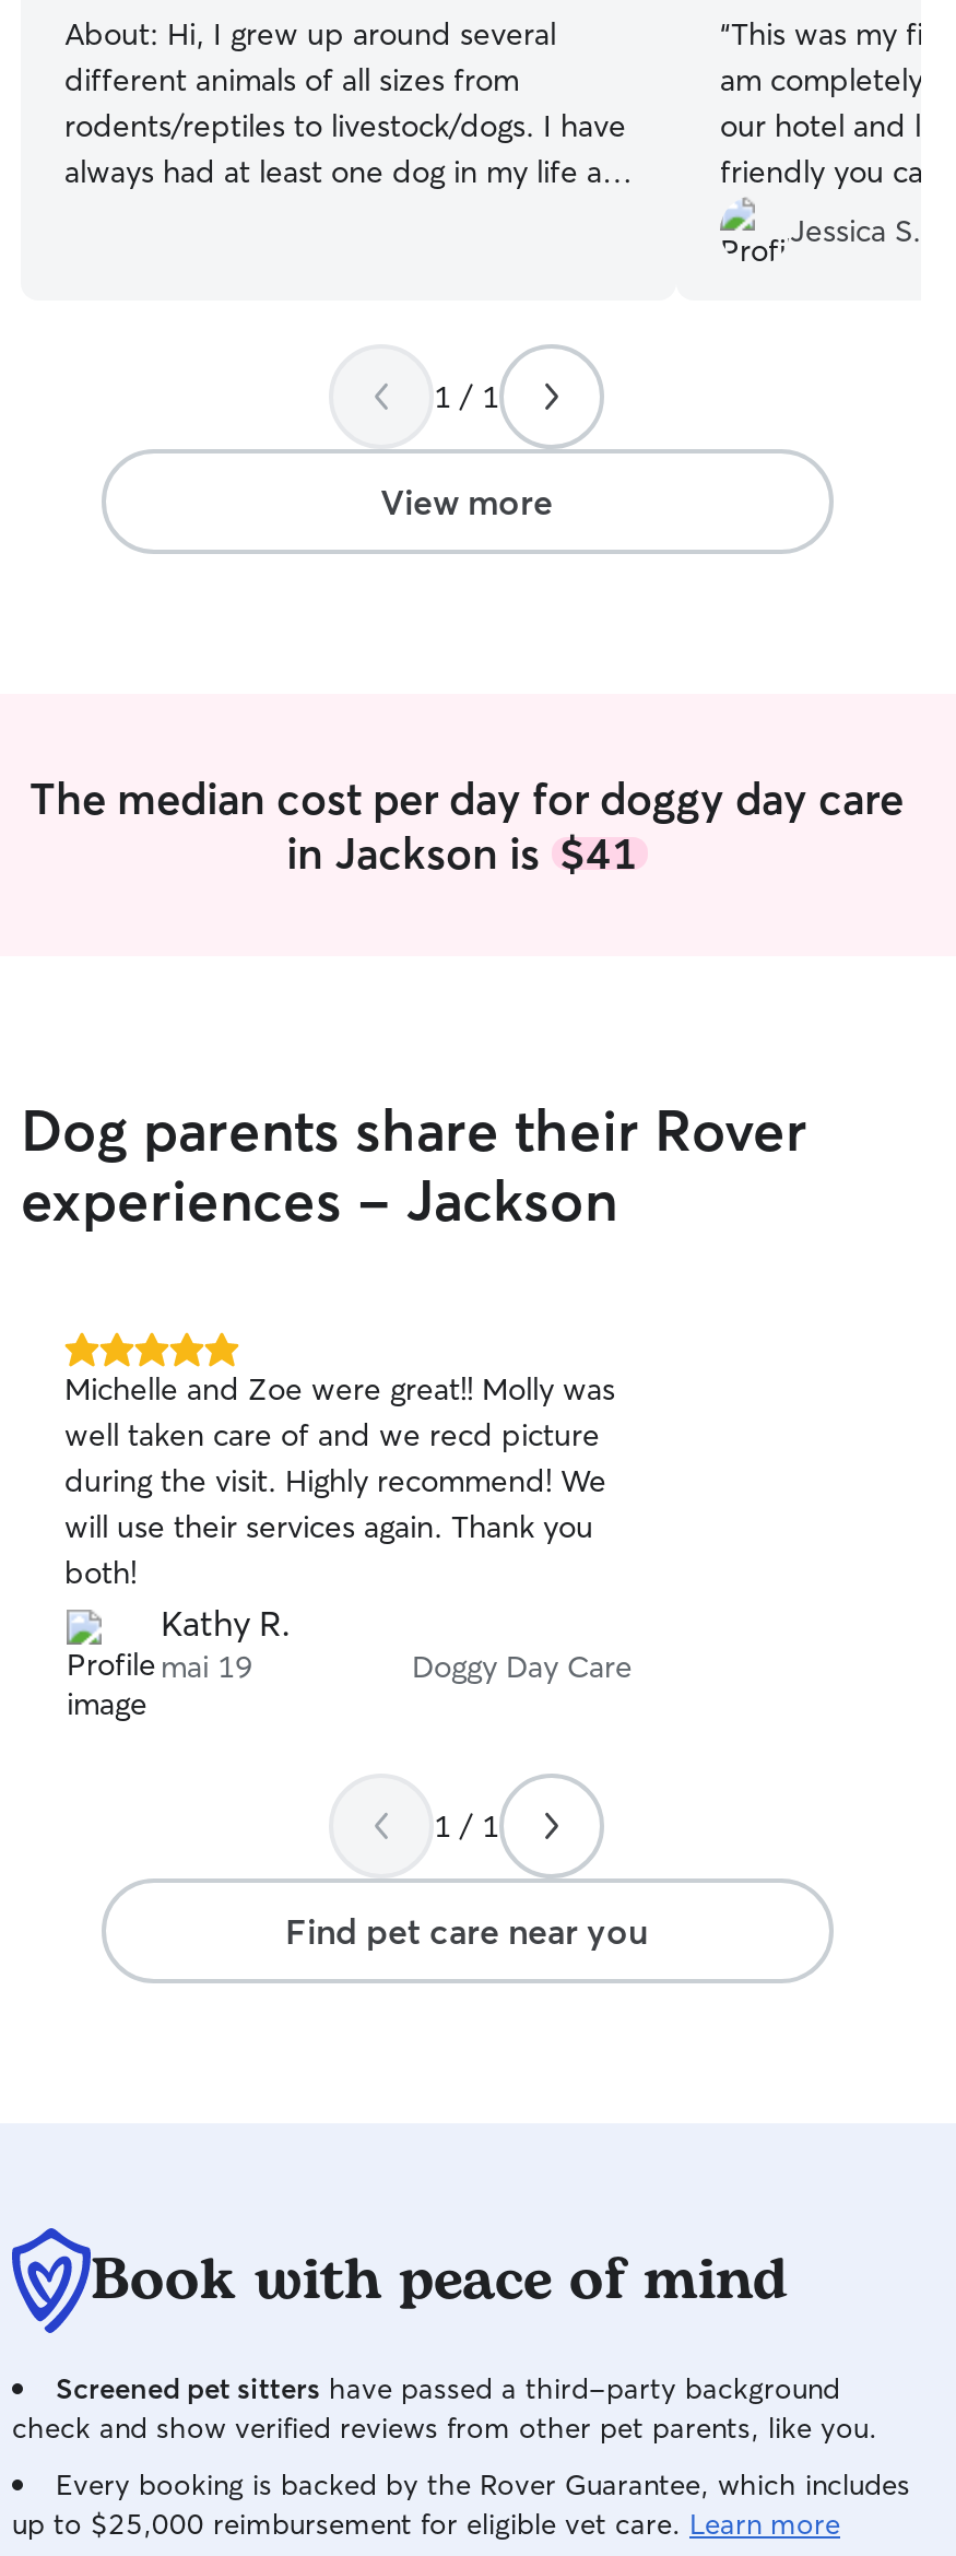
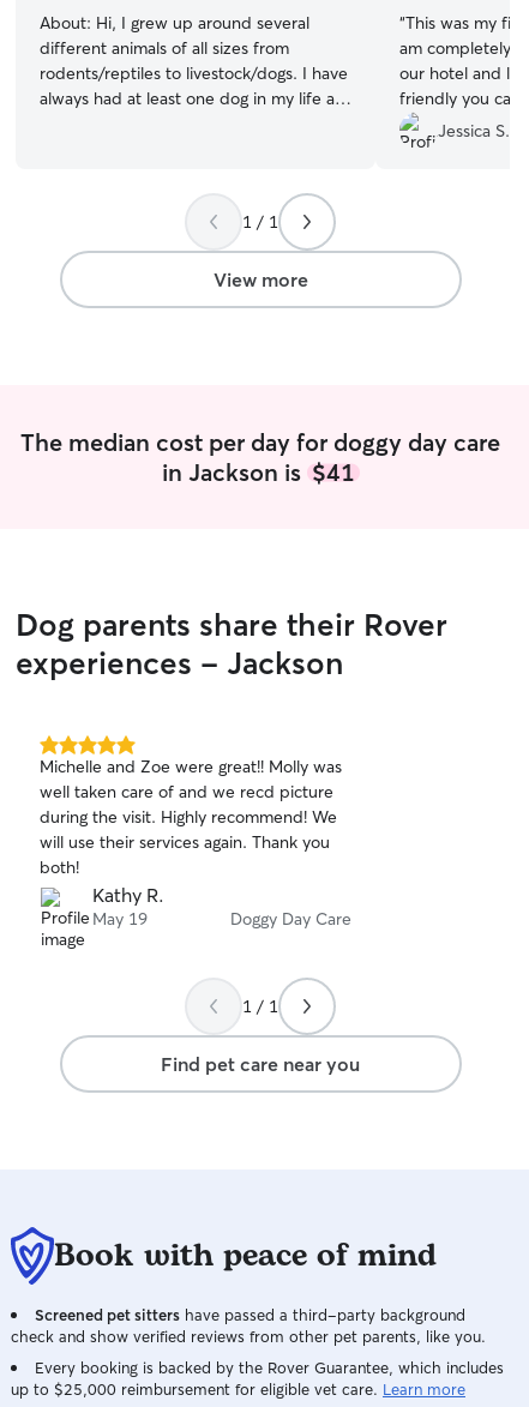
- mai 19
+ May 19
